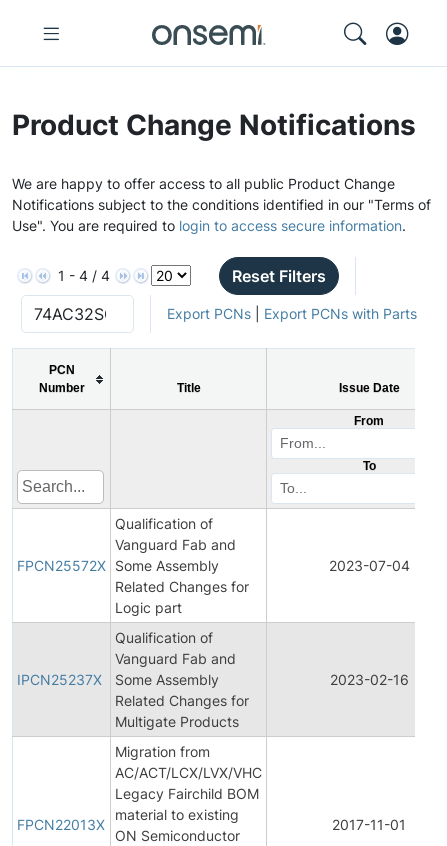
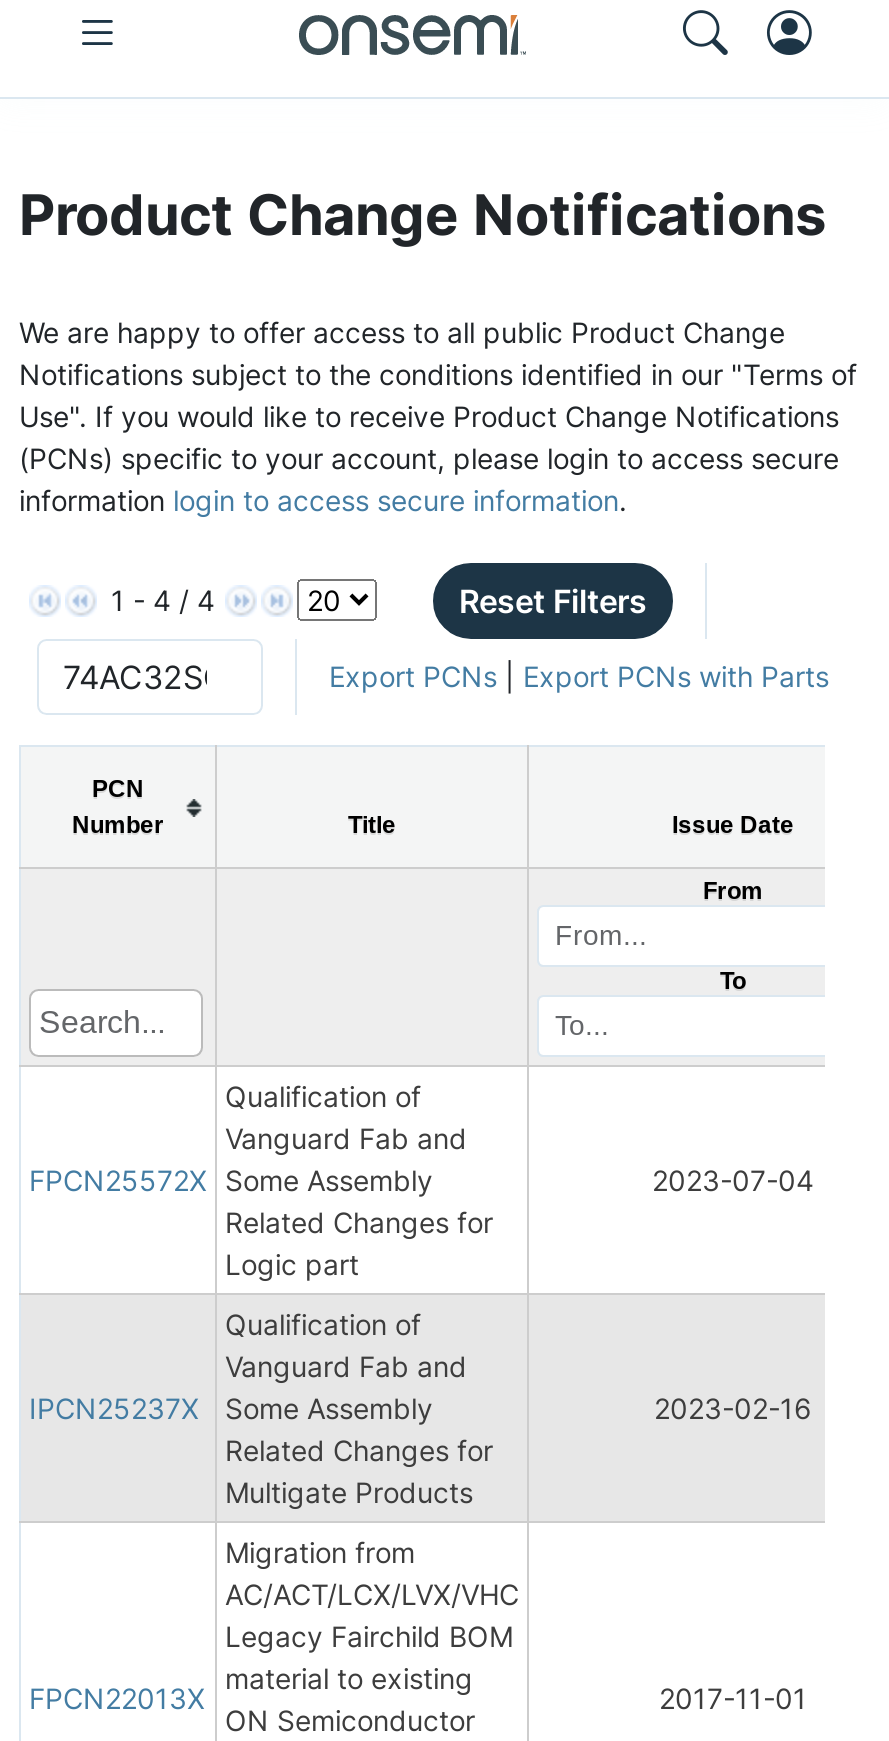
- Use". You are required to login to access secure information.
+ Use". If you would like to receive Product Change Notifications
+ (PCNs) specific to your account, please login to access secure
+ information login to access secure information.
